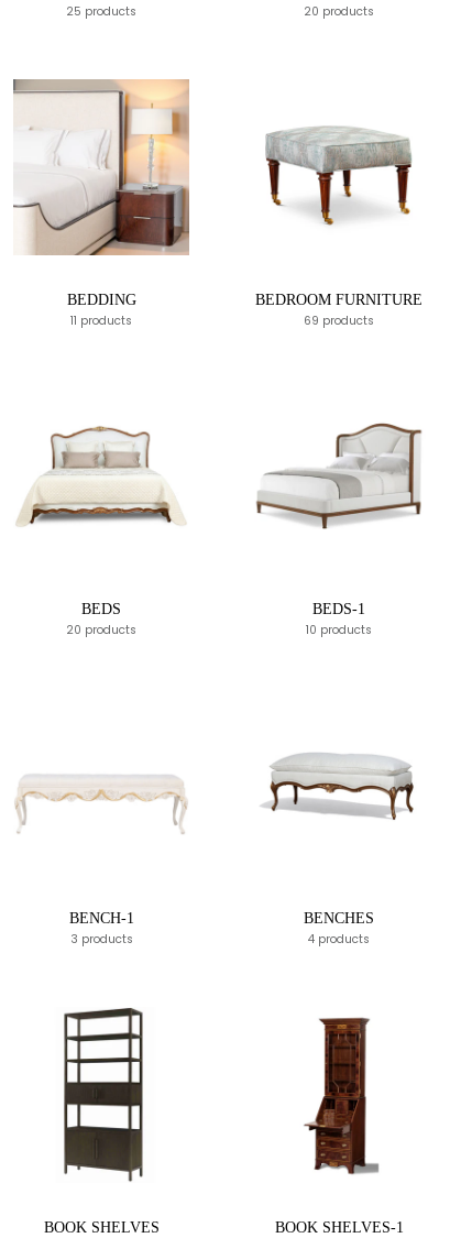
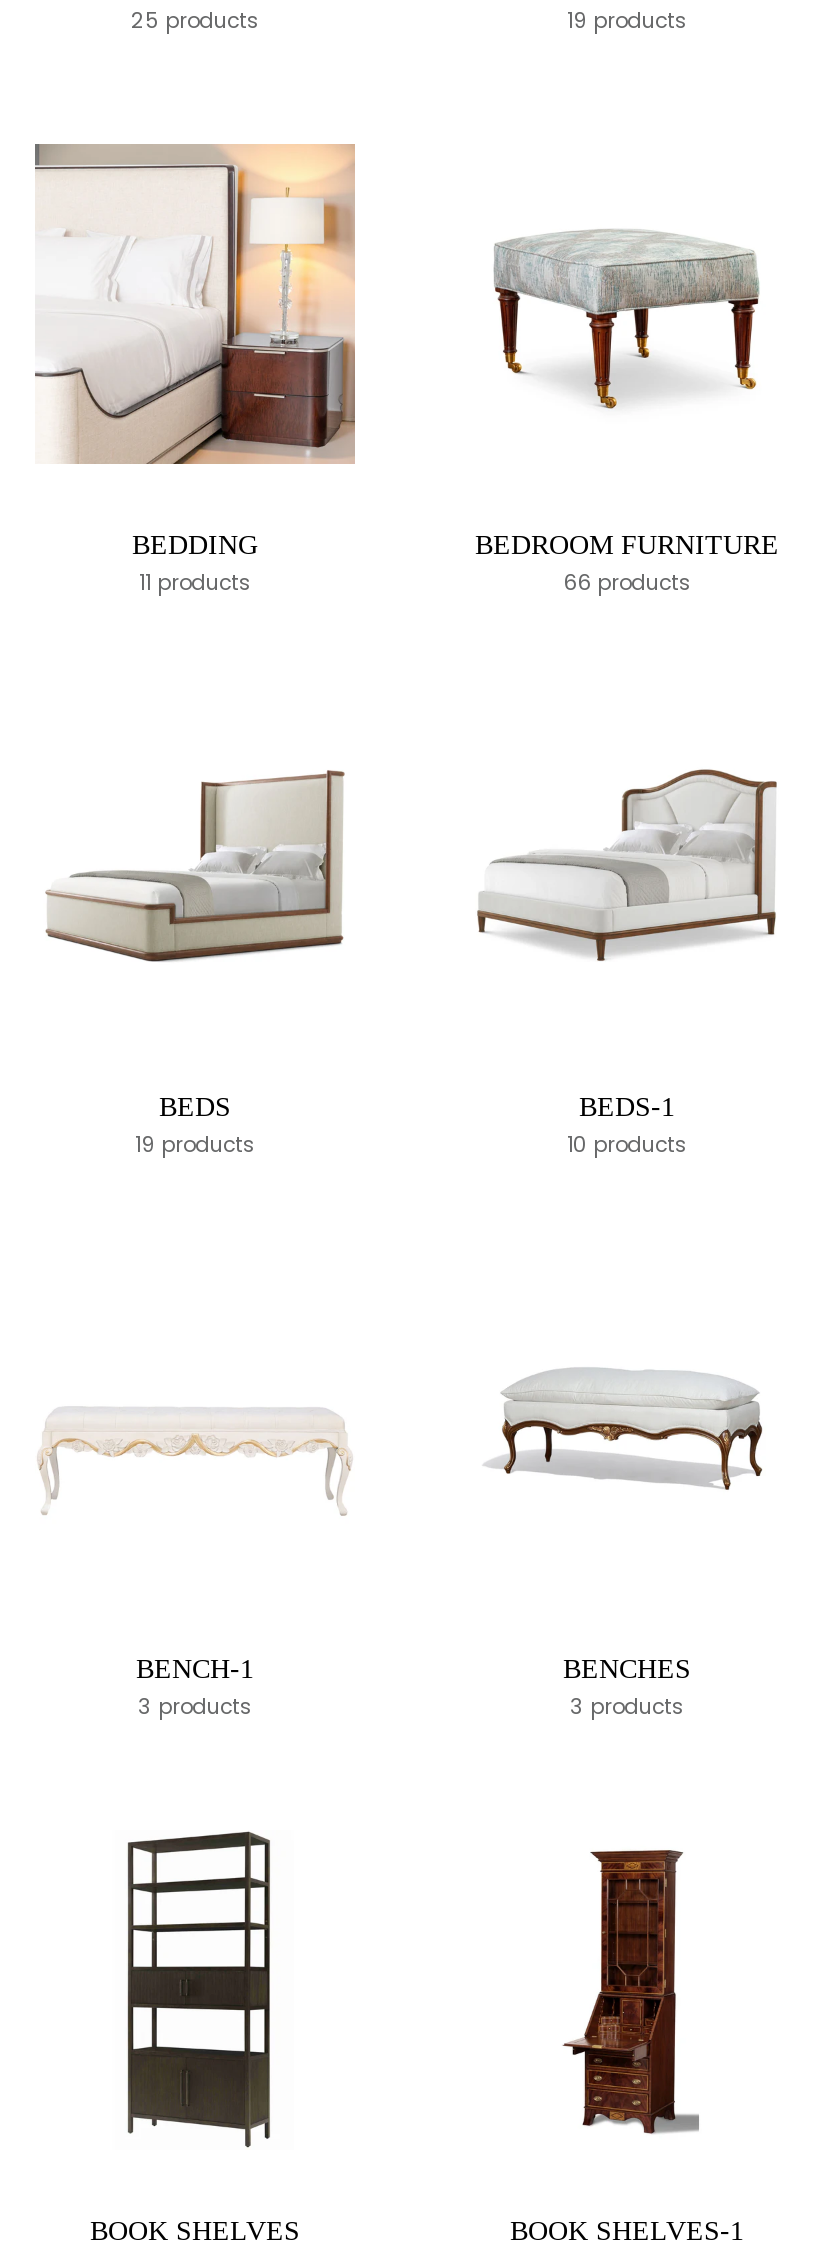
- 20 products
+ 19 products

- 69 products
+ 66 products

- [image]
+ [image]

- 20 products
+ 19 products

- 4 products
+ 3 products
